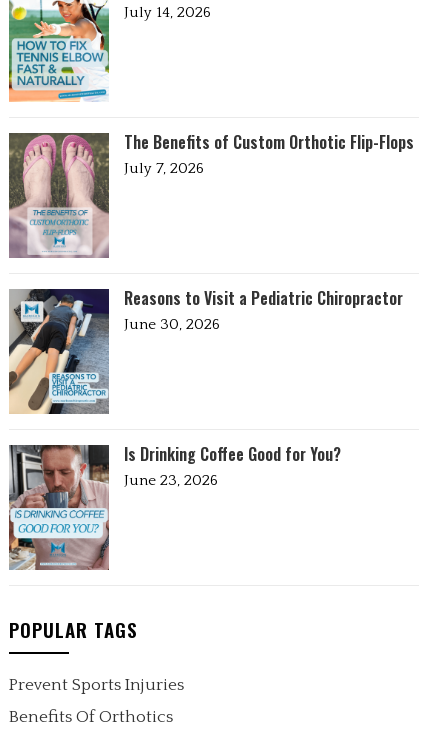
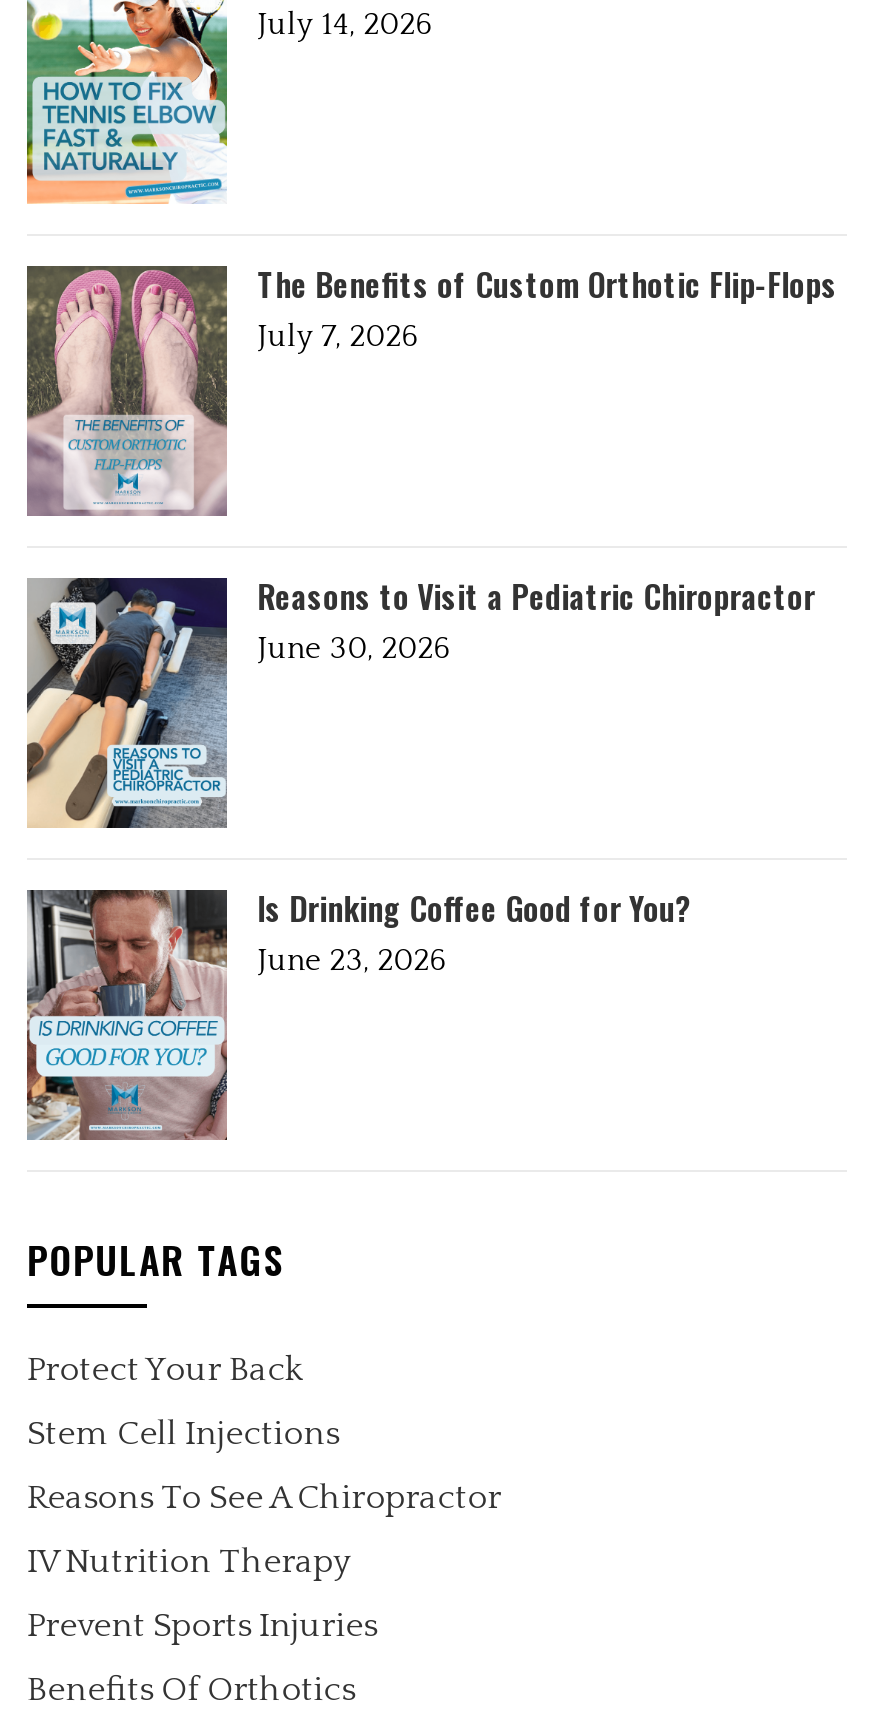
+ Protect Your Back
+ Stem Cell Injections
+ Reasons To See A Chiropractor
+ IV Nutrition Therapy
